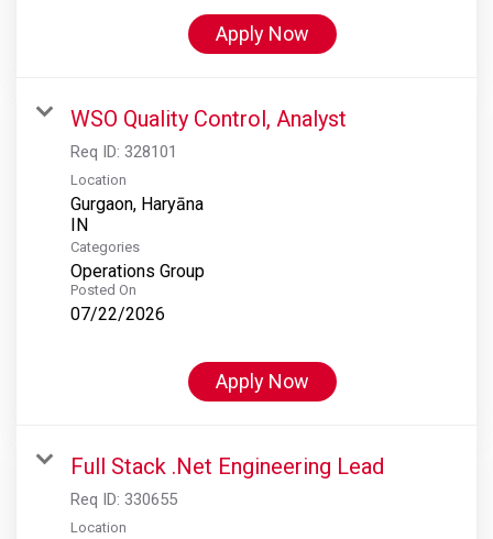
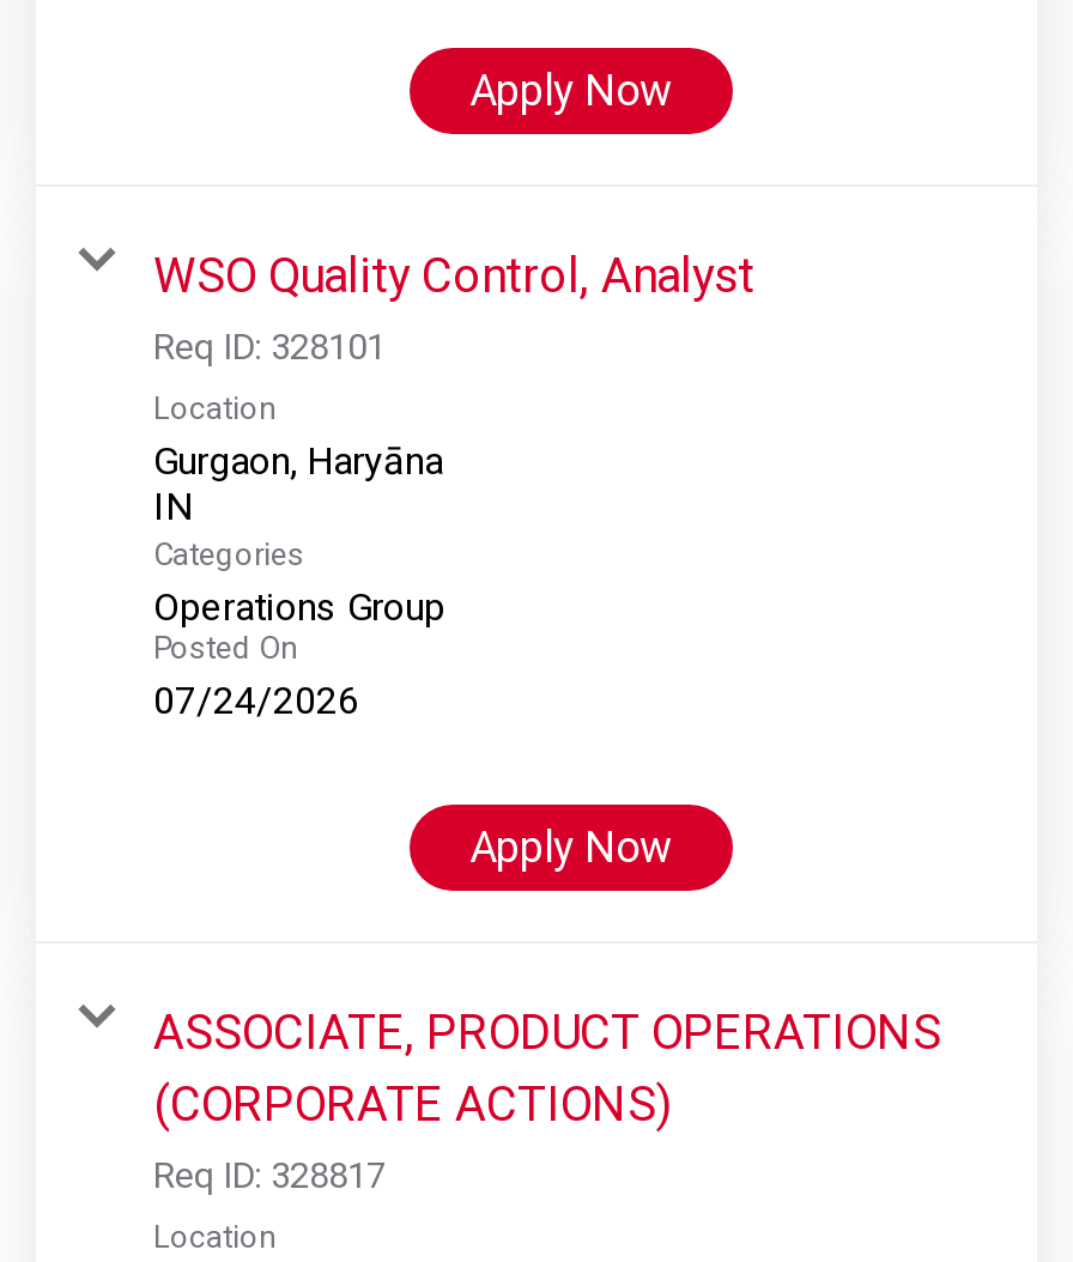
- 07/22/2026
+ 07/24/2026

- Full Stack .Net Engineering Lead
- Req ID: 330655
+ ASSOCIATE, PRODUCT OPERATIONS
+ (CORPORATE ACTIONS)
+ Req ID: 328817
